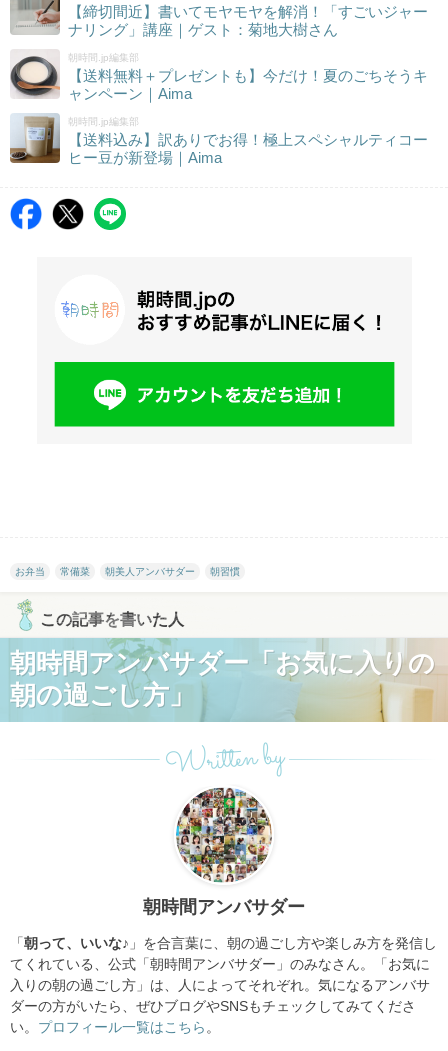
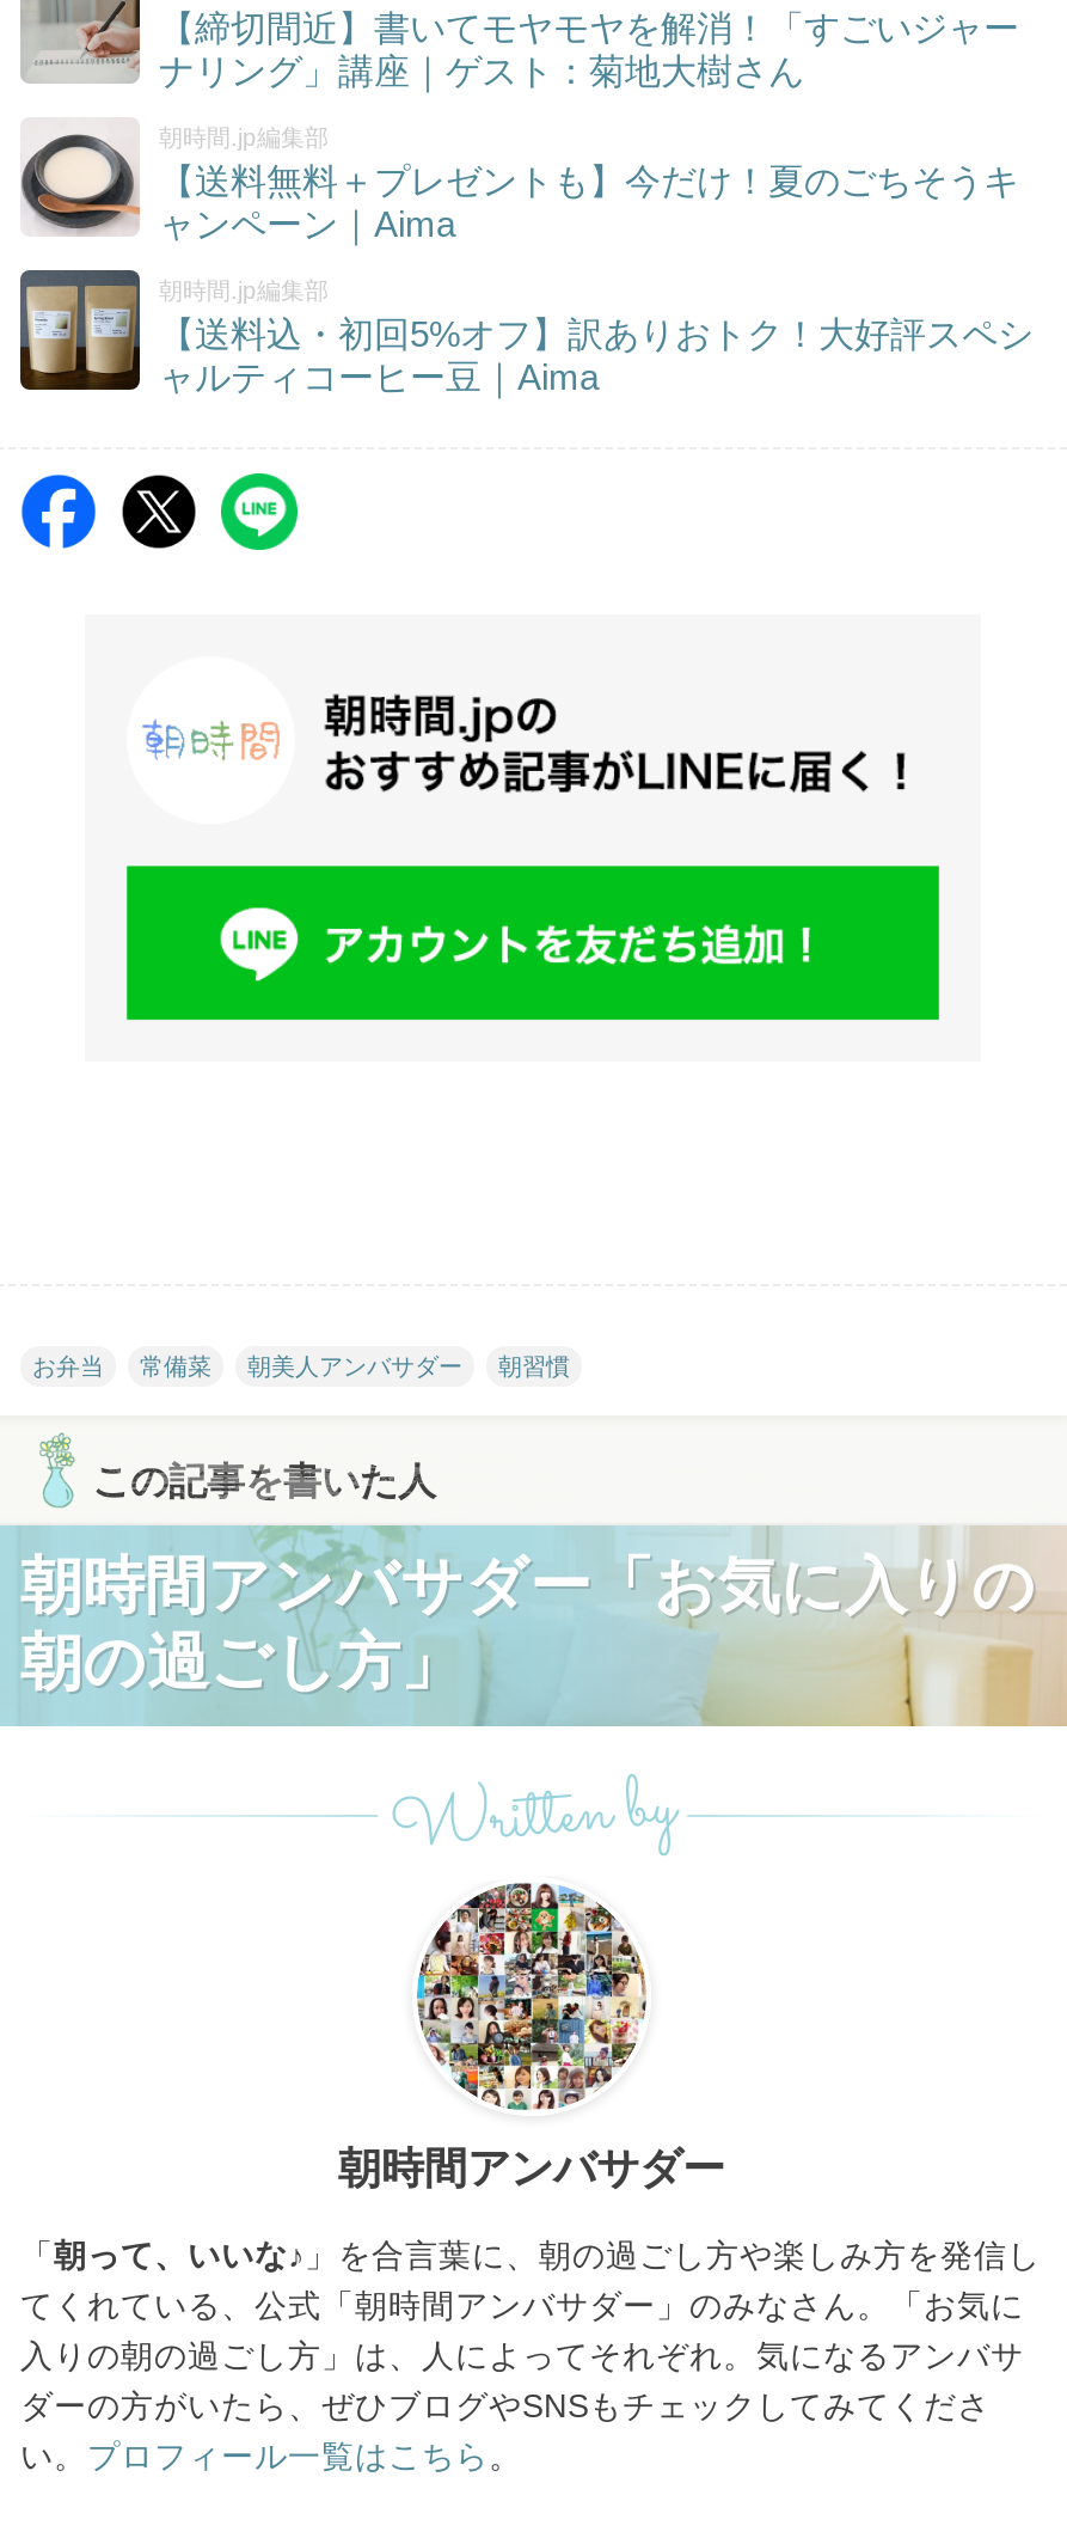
- [image]
- 【送料込み】訳ありでお得！極上スペシャルティコー
- ヒー豆が新登場｜Aima
+ [image]
+ 【送料込・初回5%オフ】訳ありおトク！大好評スペシ
+ ャルティコーヒー豆｜Aima
